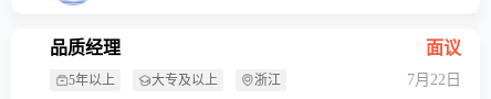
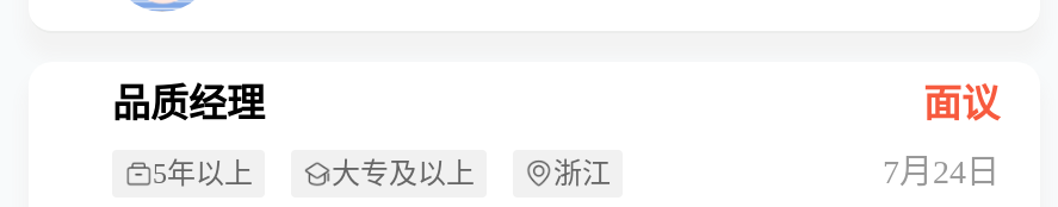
- 7月22日
+ 7月24日
